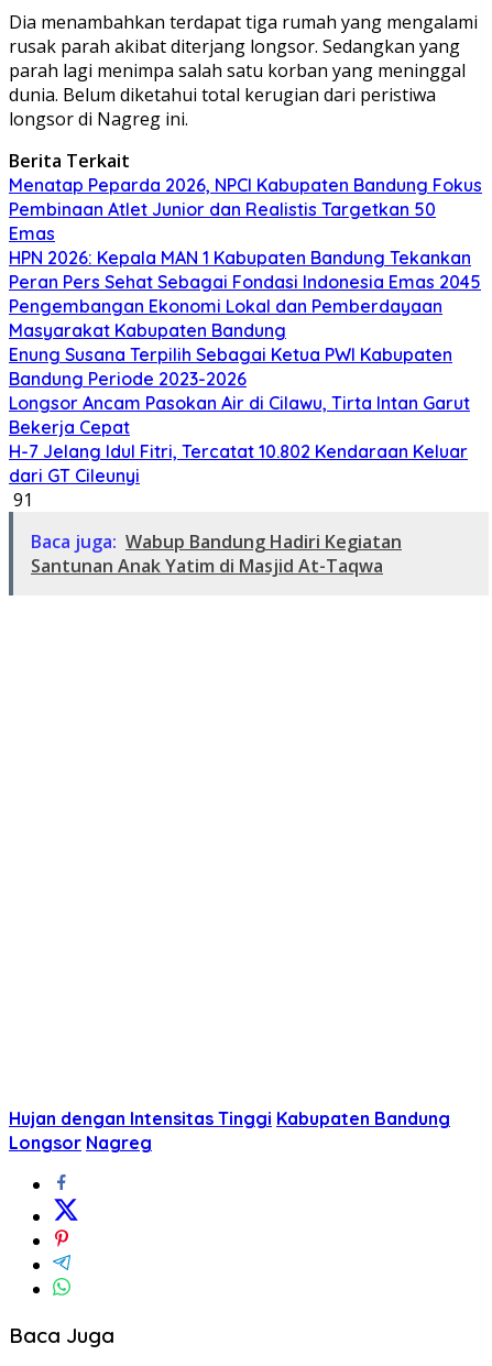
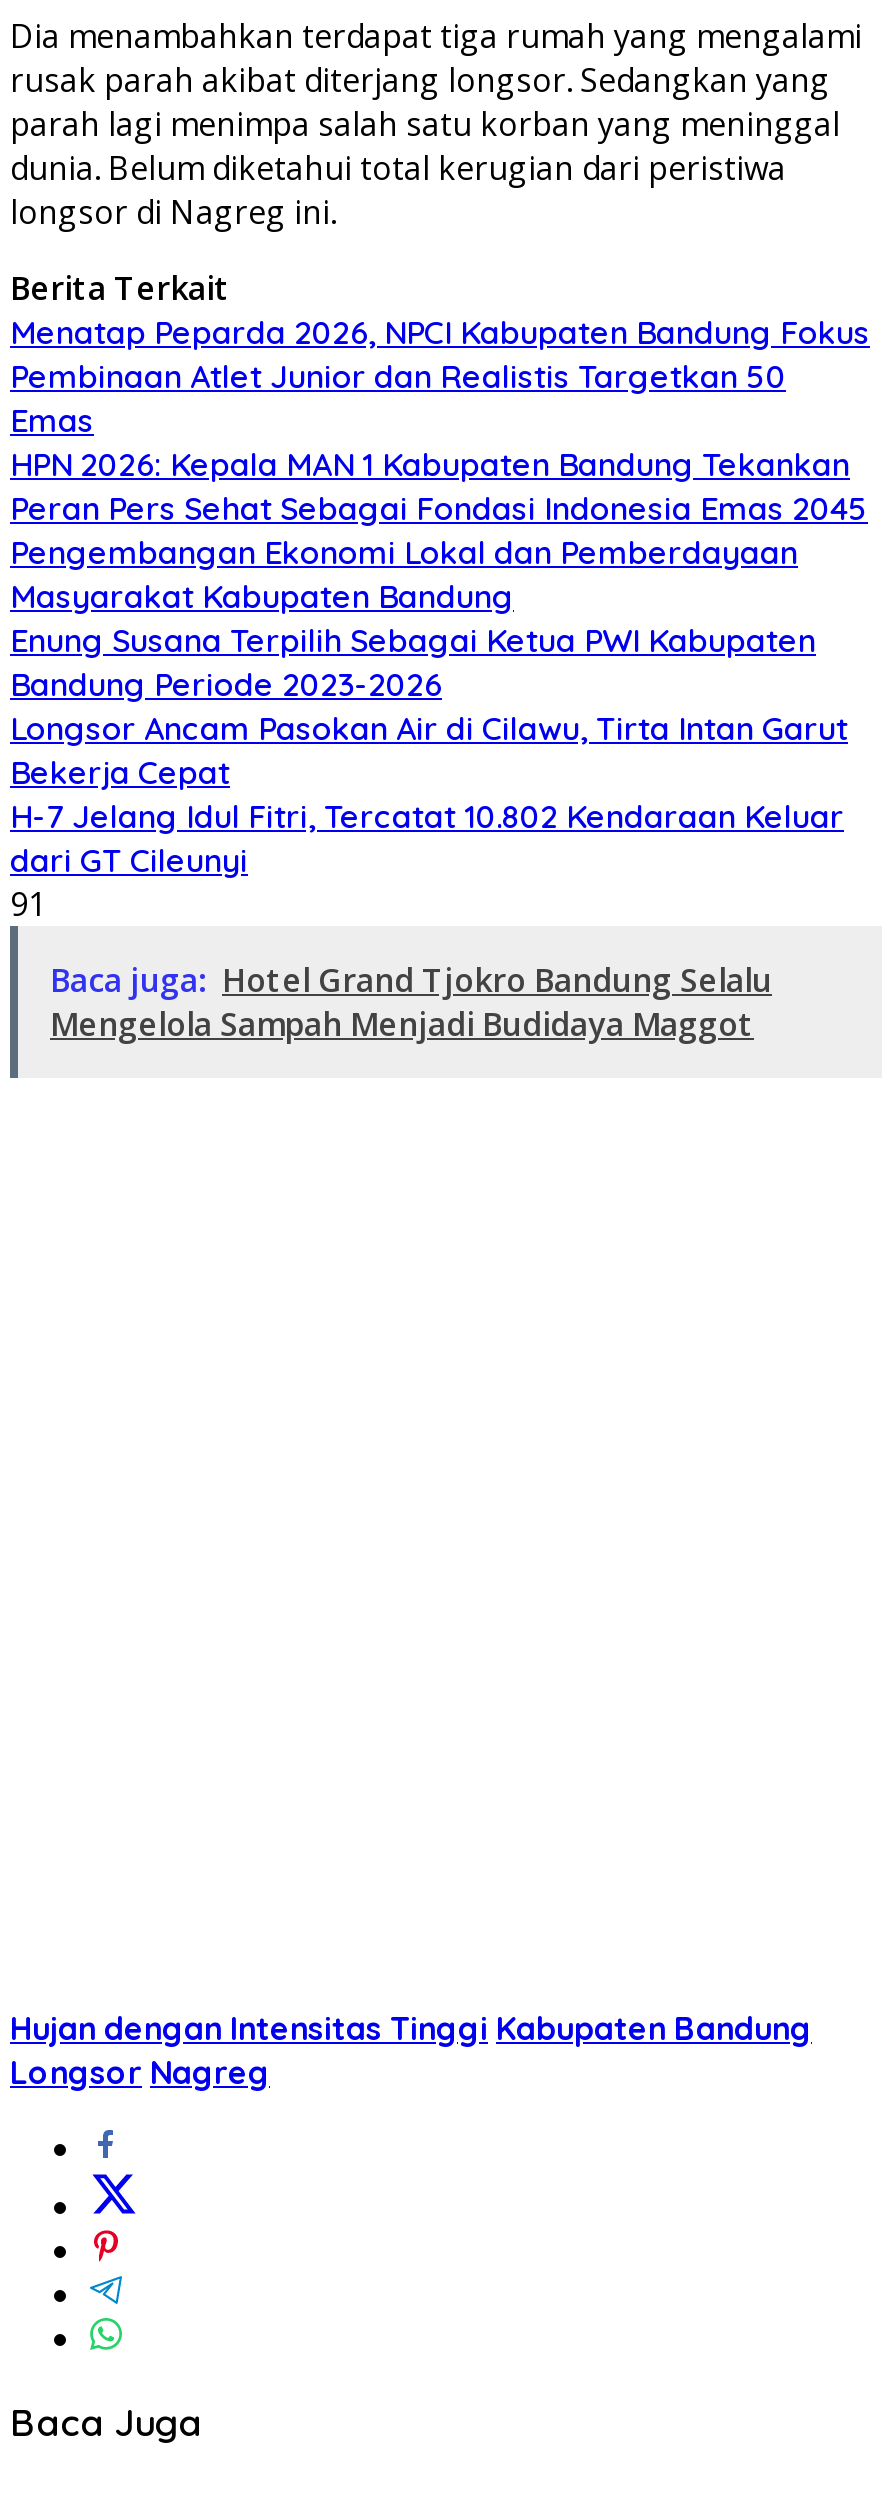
- Baca juga: Wabup Bandung Hadiri Kegiatan
- Santunan Anak Yatim di Masjid At-Taqwa
+ Baca juga: Hotel Grand Tjokro Bandung Selalu
+ Mengelola Sampah Menjadi Budidaya Maggot
